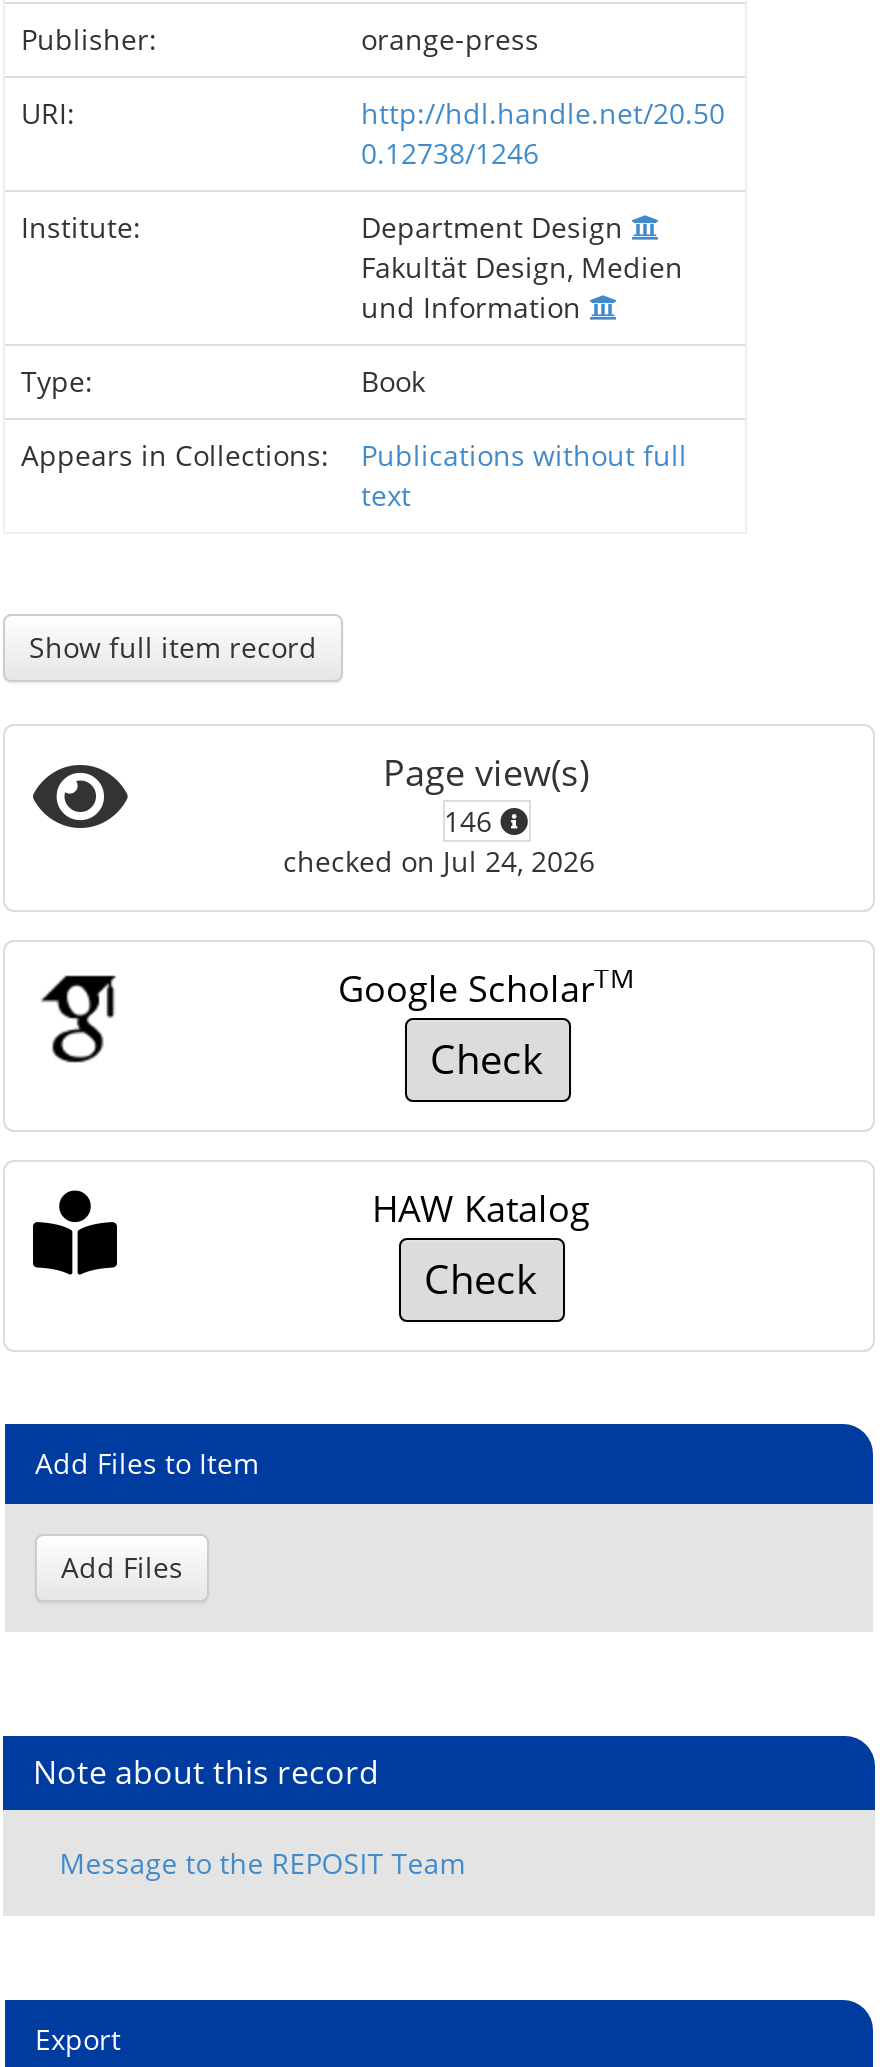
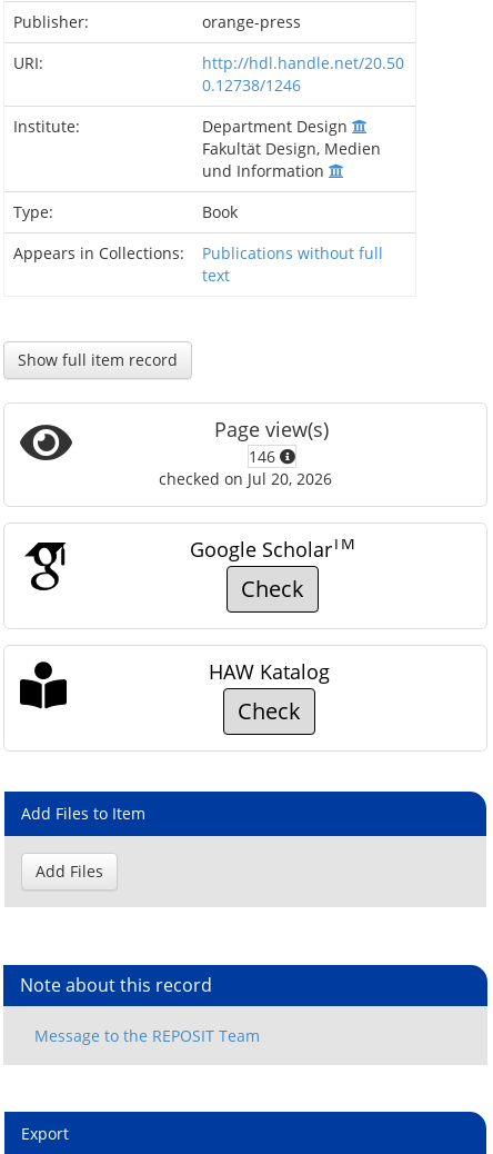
- checked on Jul 24, 2026
+ checked on Jul 20, 2026
